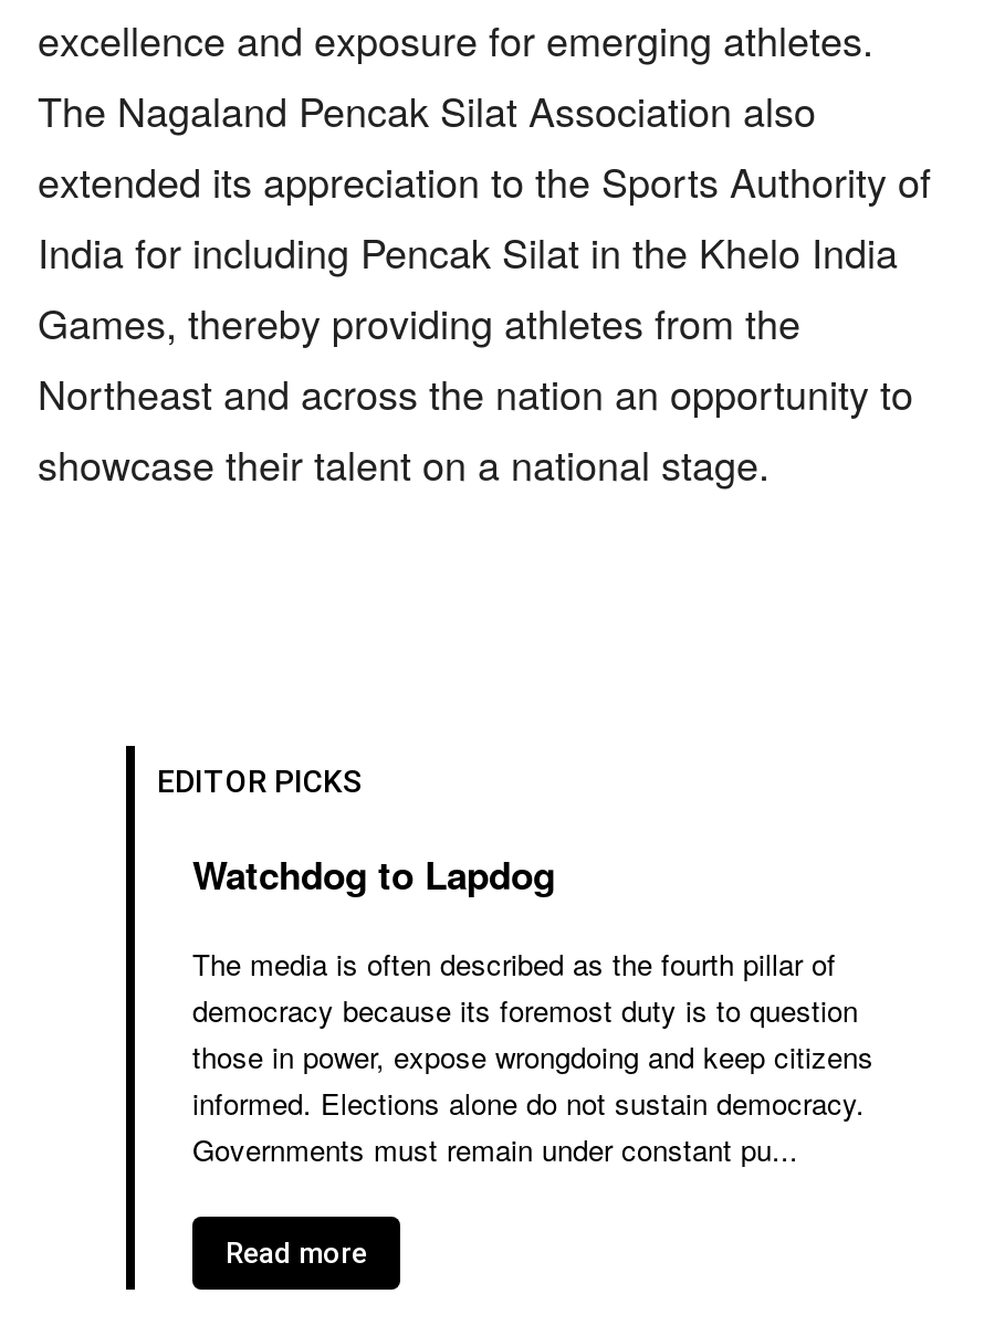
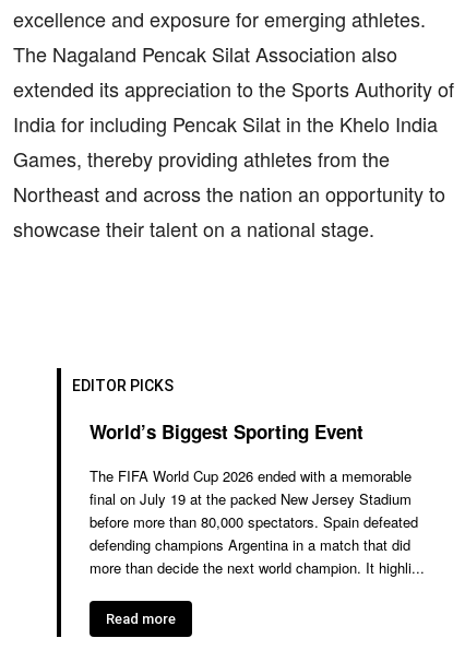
- Watchdog to Lapdog
+ World’s Biggest Sporting Event

- The media is often described as the fourth pillar of
- democracy because its foremost duty is to question
- those in power, expose wrongdoing and keep citizens
- informed. Elections alone do not sustain democracy.
- Governments must remain under constant pu...
+ The FIFA World Cup 2026 ended with a memorable
+ final on July 19 at the packed New Jersey Stadium
+ before more than 80,000 spectators. Spain defeated
+ defending champions Argentina in a match that did
+ more than decide the next world champion. It highli...
